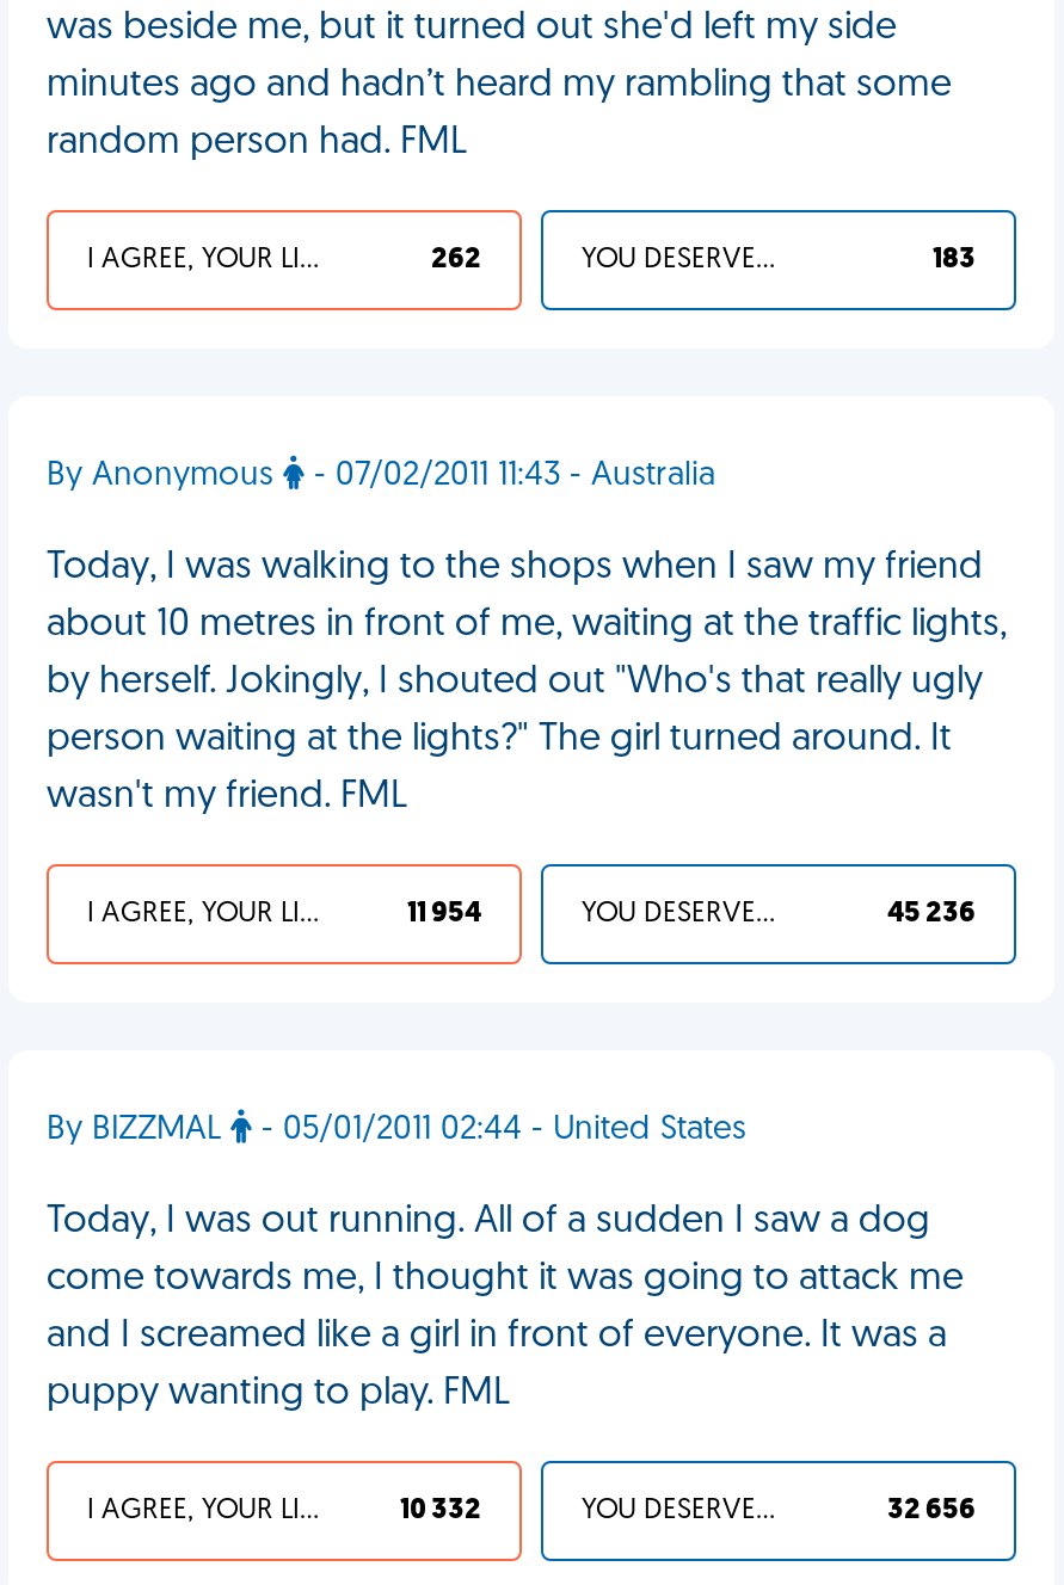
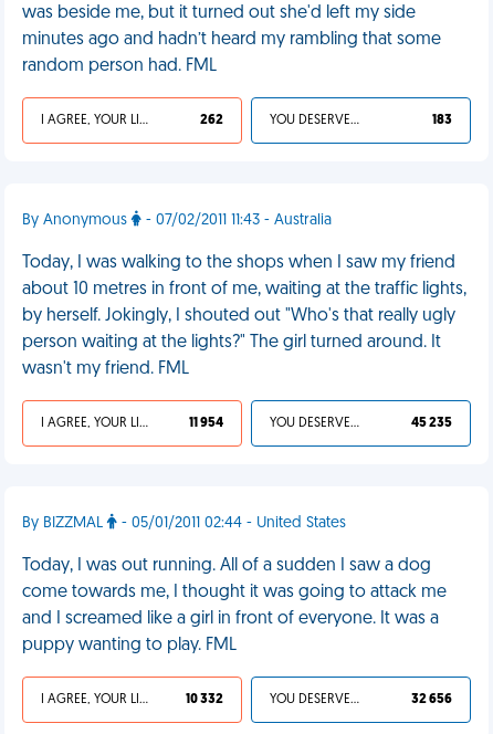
- 45 236
+ 45 235
